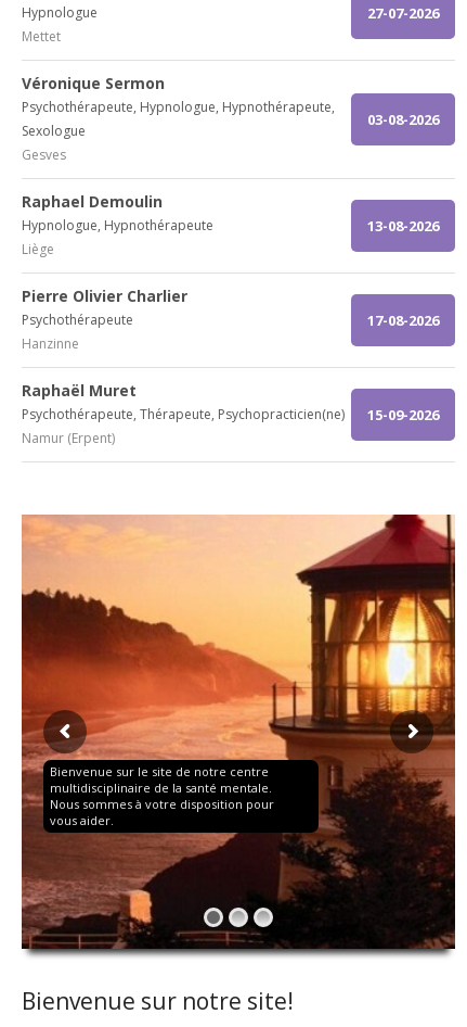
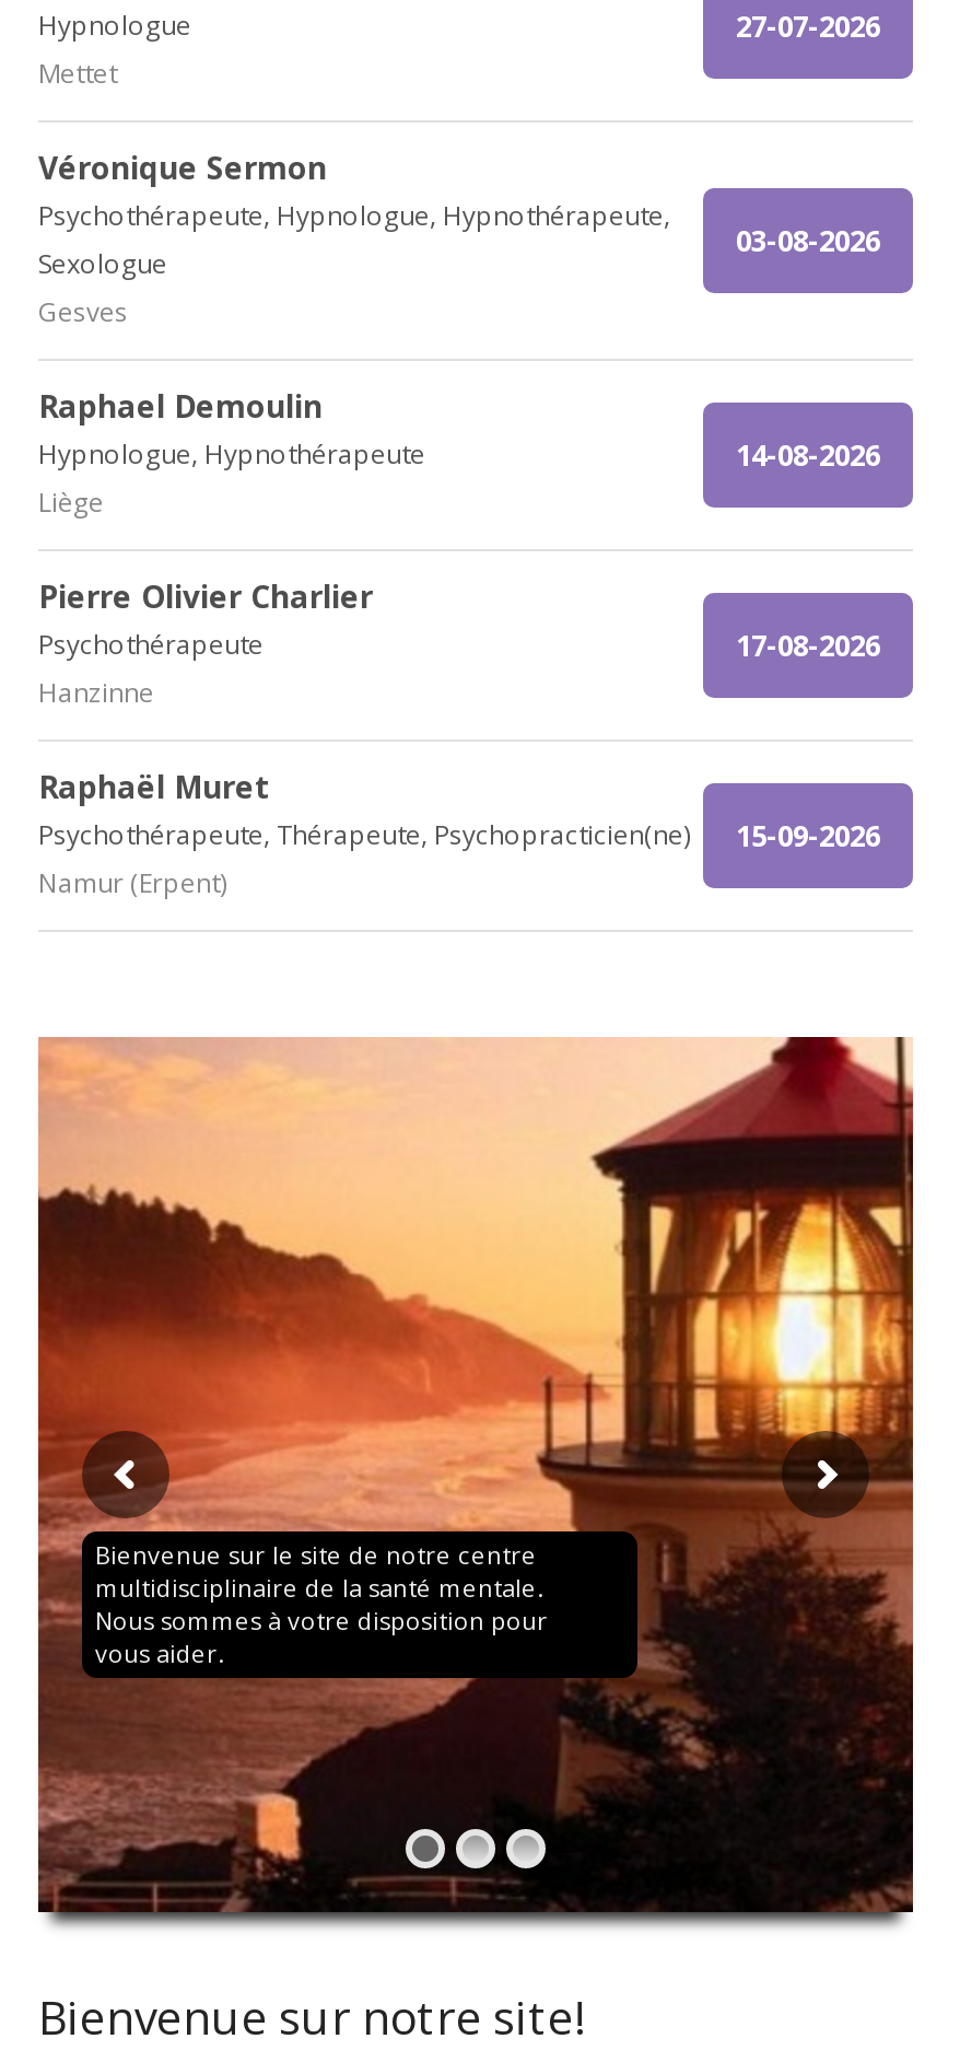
- 13-08-2026
+ 14-08-2026
